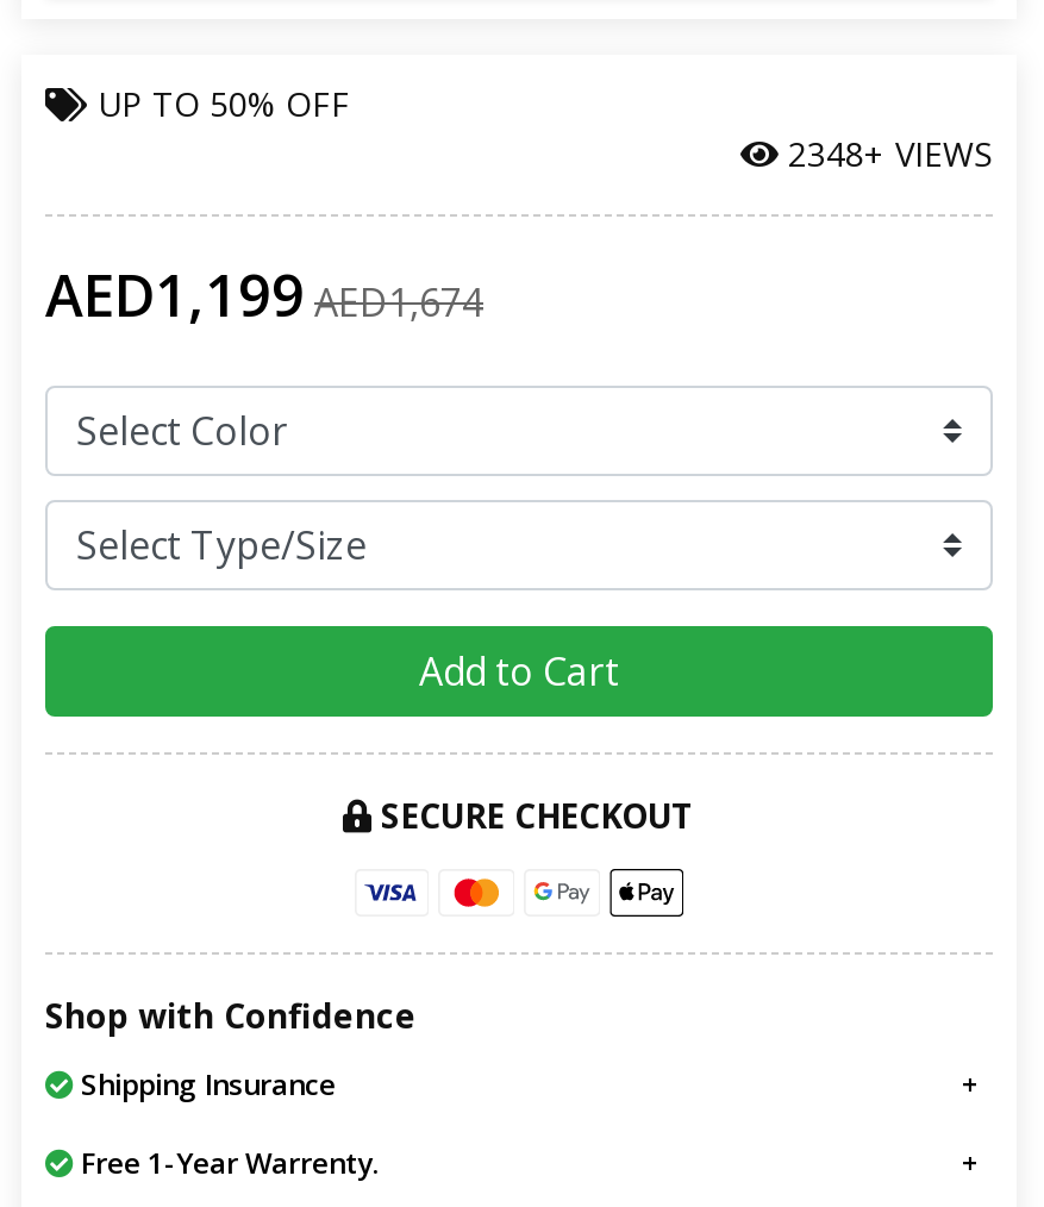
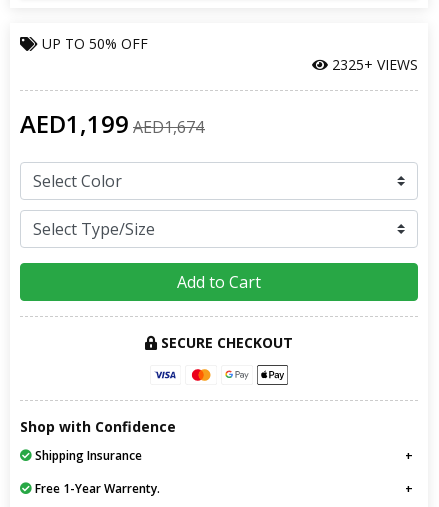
- 2348+ VIEWS
+ 2325+ VIEWS
